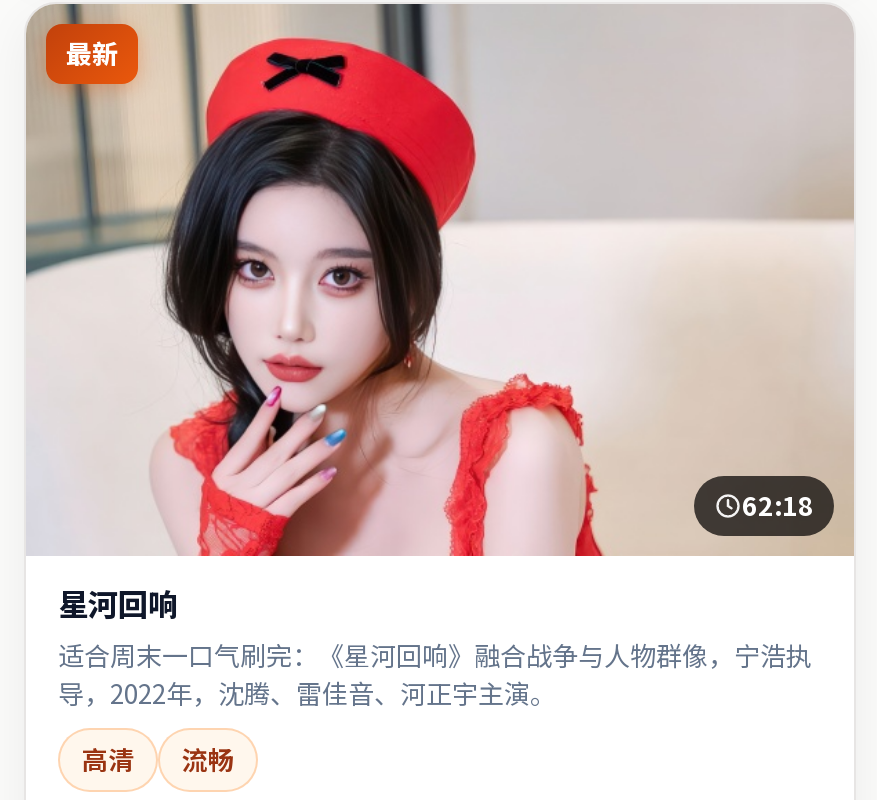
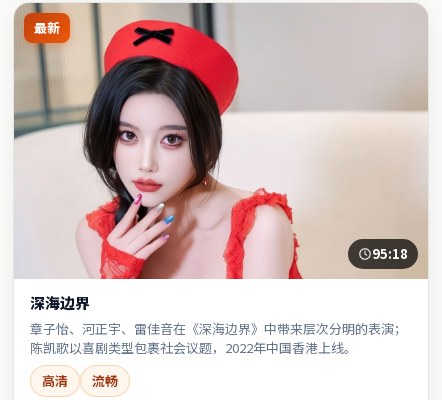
- 62:18
+ 95:18

- 星河回响
- 适合周末一口气刷完：《星河回响》融合战争与人物群像，宁浩执
- 导，2022年，沈腾、雷佳音、河正宇主演。
+ 深海边界
+ 章子怡、河正宇、雷佳音在《深海边界》中带来层次分明的表演；
+ 陈凯歌以喜剧类型包裹社会议题，2022年中国香港上线。
